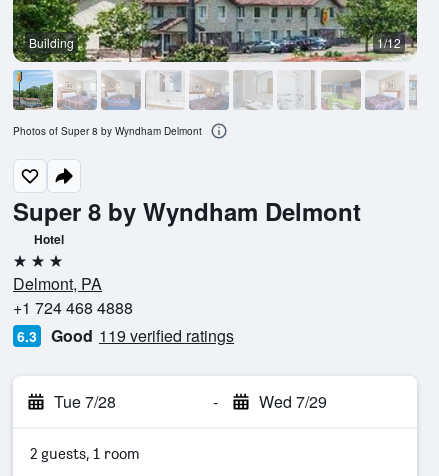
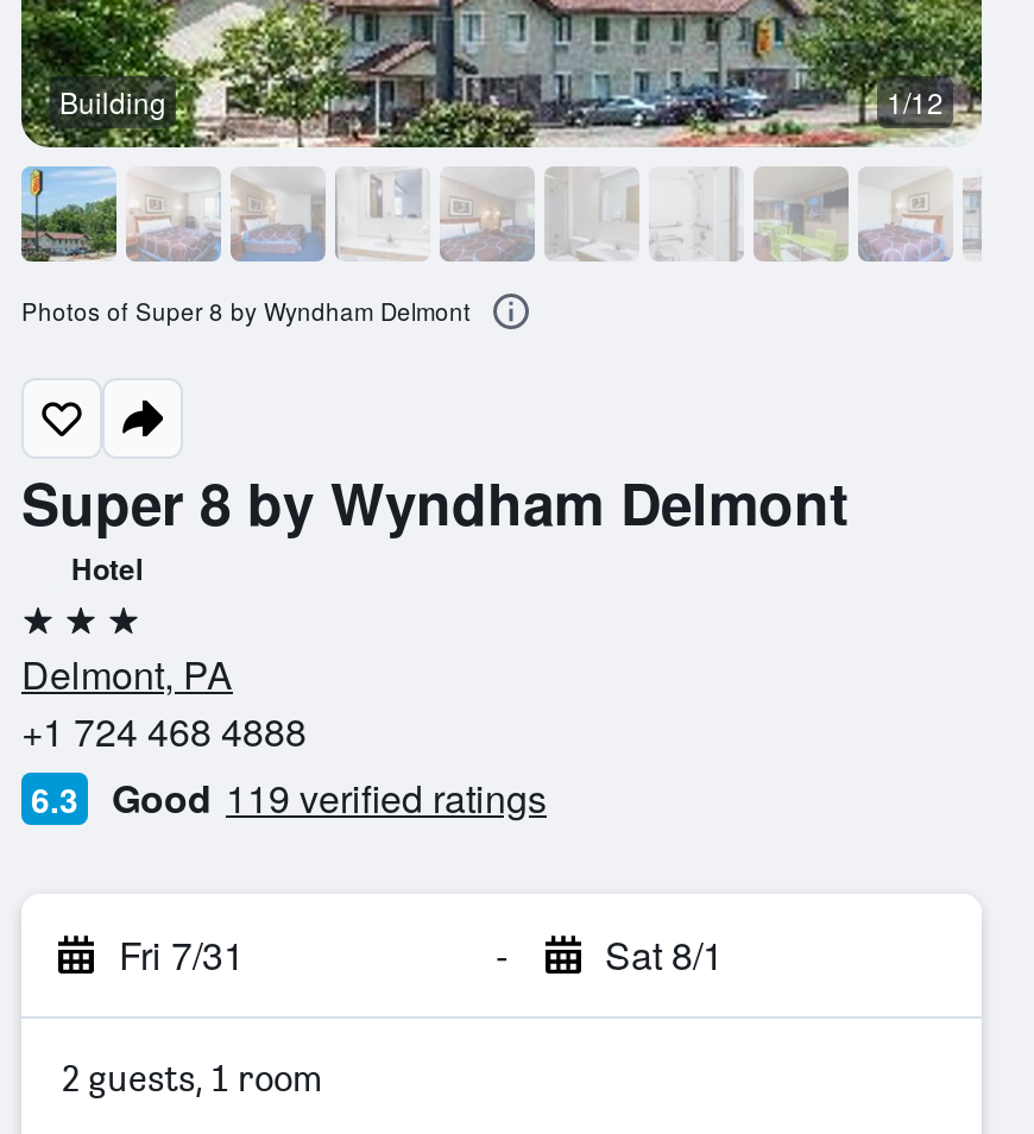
- Tue 7/28
+ Fri 7/31

- Wed 7/29
+ Sat 8/1
